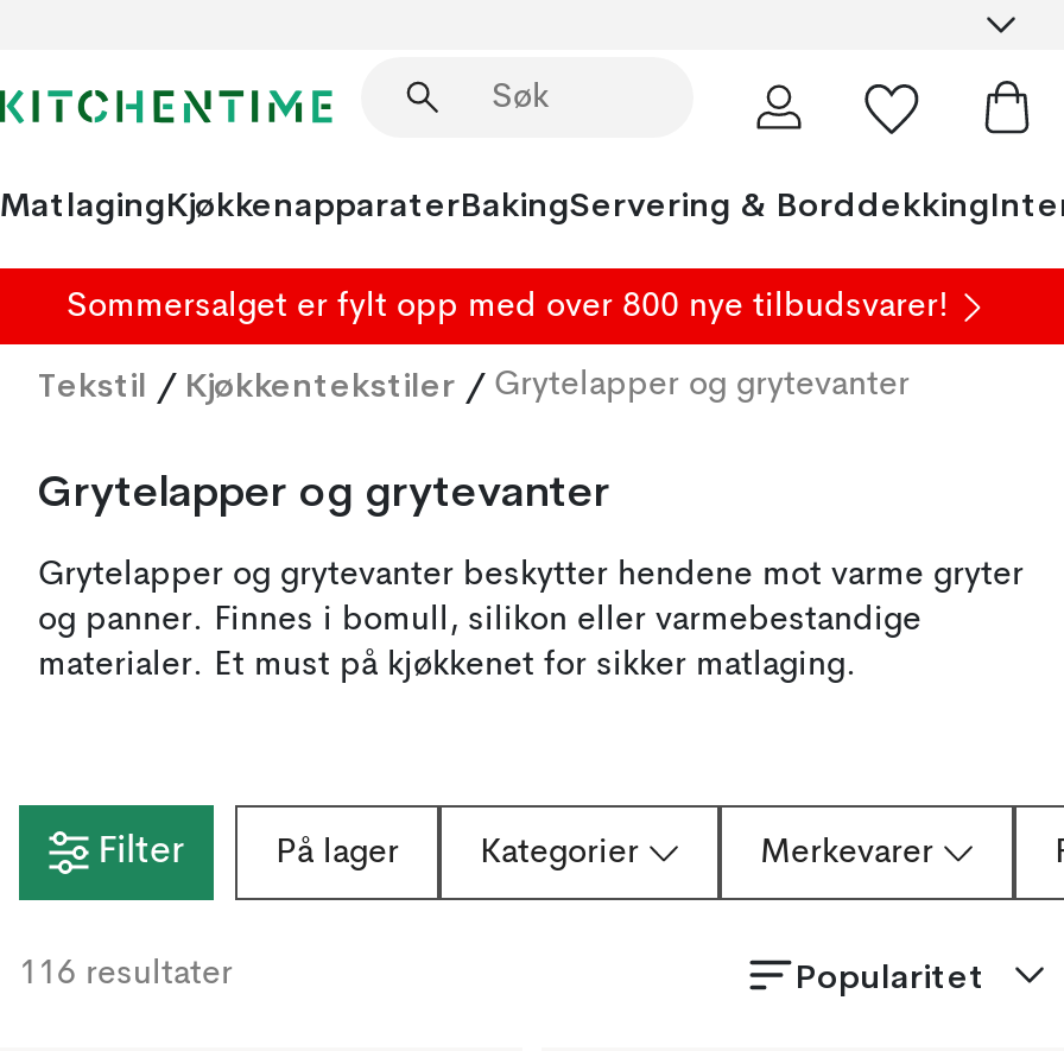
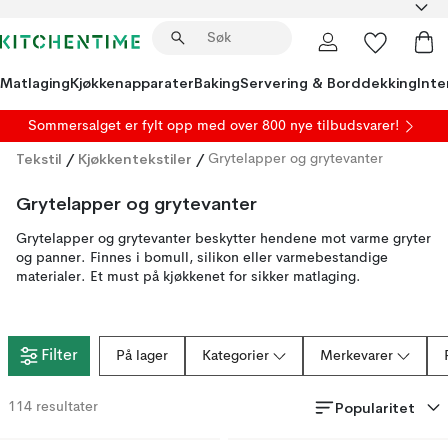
- 116 resultater
+ 114 resultater
